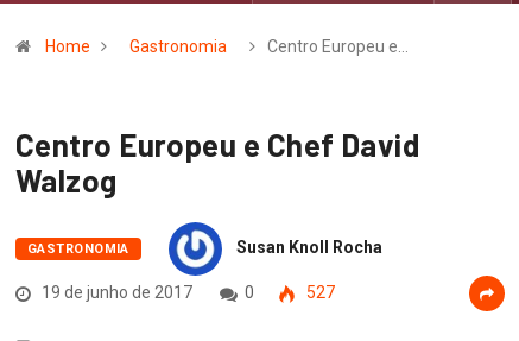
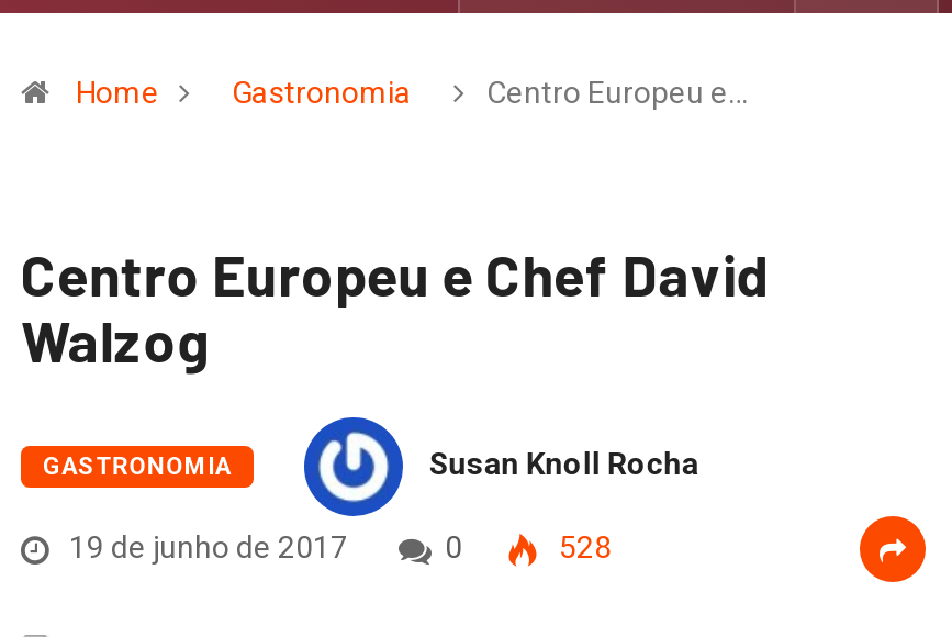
- 527
+ 528
